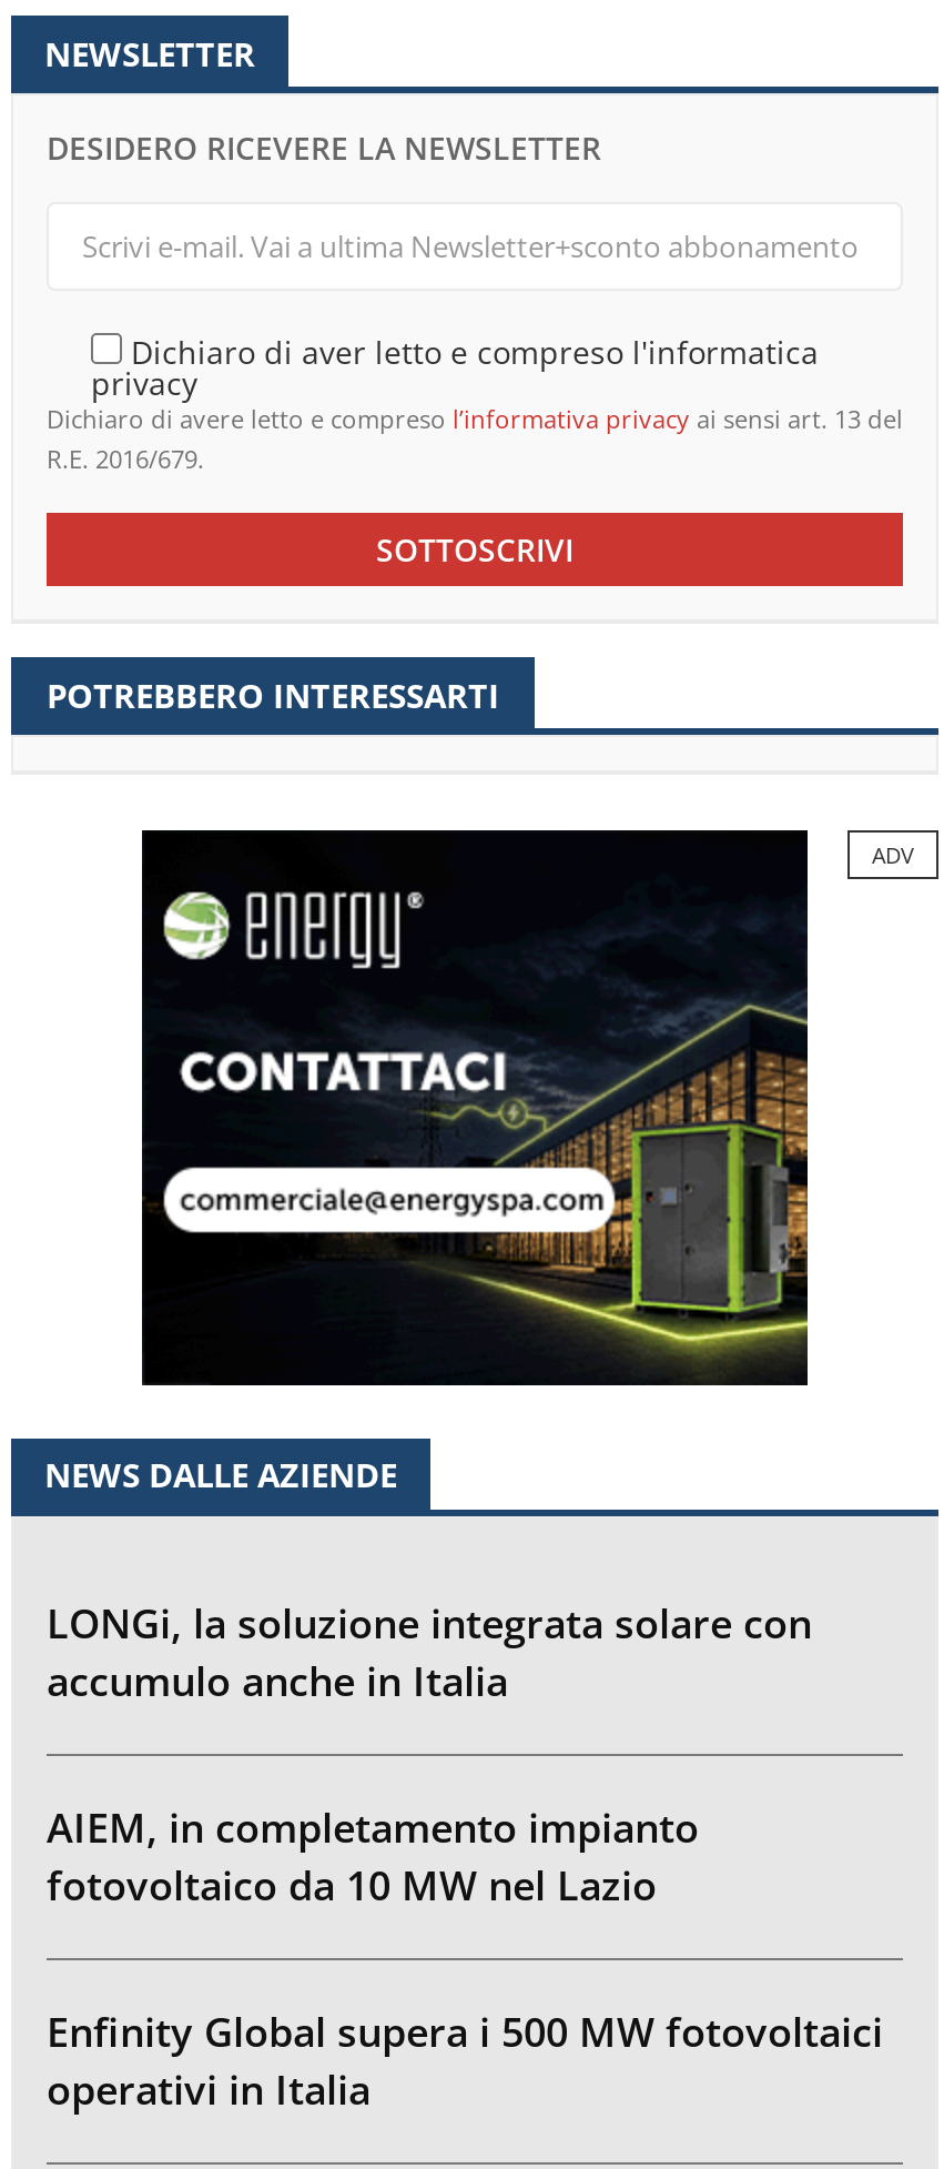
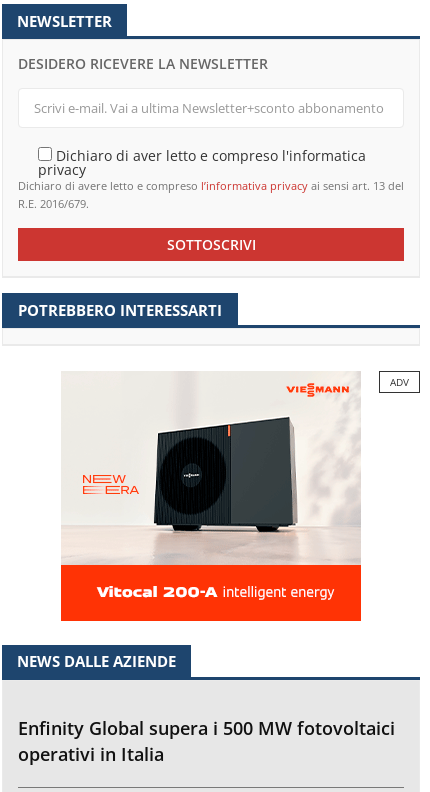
- [image]
+ [image]

- LONGi, la soluzione integrata solare con
- accumulo anche in Italia
- AIEM, in completamento impianto
- fotovoltaico da 10 MW nel Lazio
